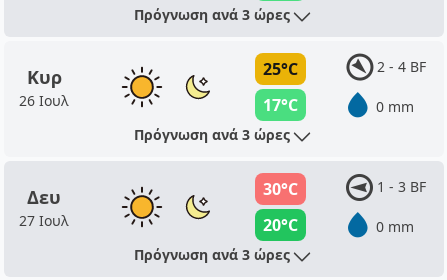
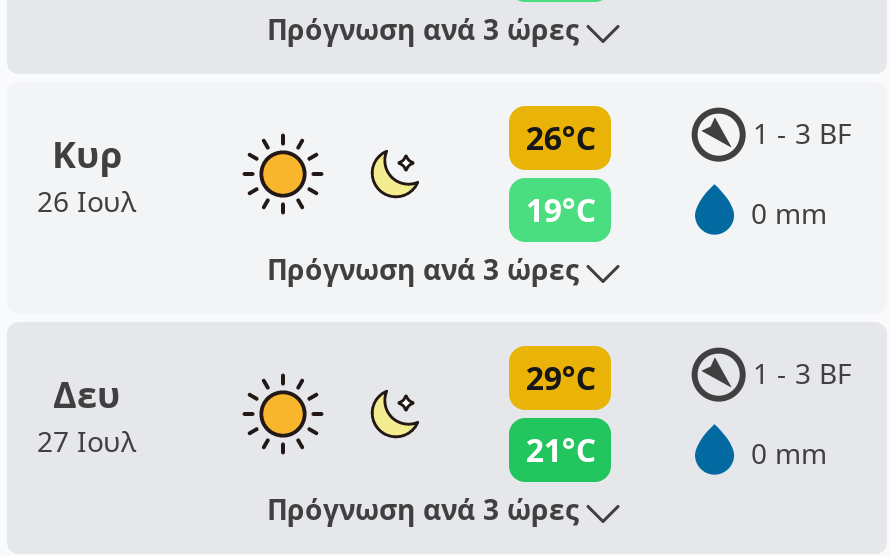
- 25°C
+ 26°C

- 2 - 4 BF
+ 1 - 3 BF

- 17°C
+ 19°C

- 30°C
+ 29°C

- 20°C
+ 21°C
